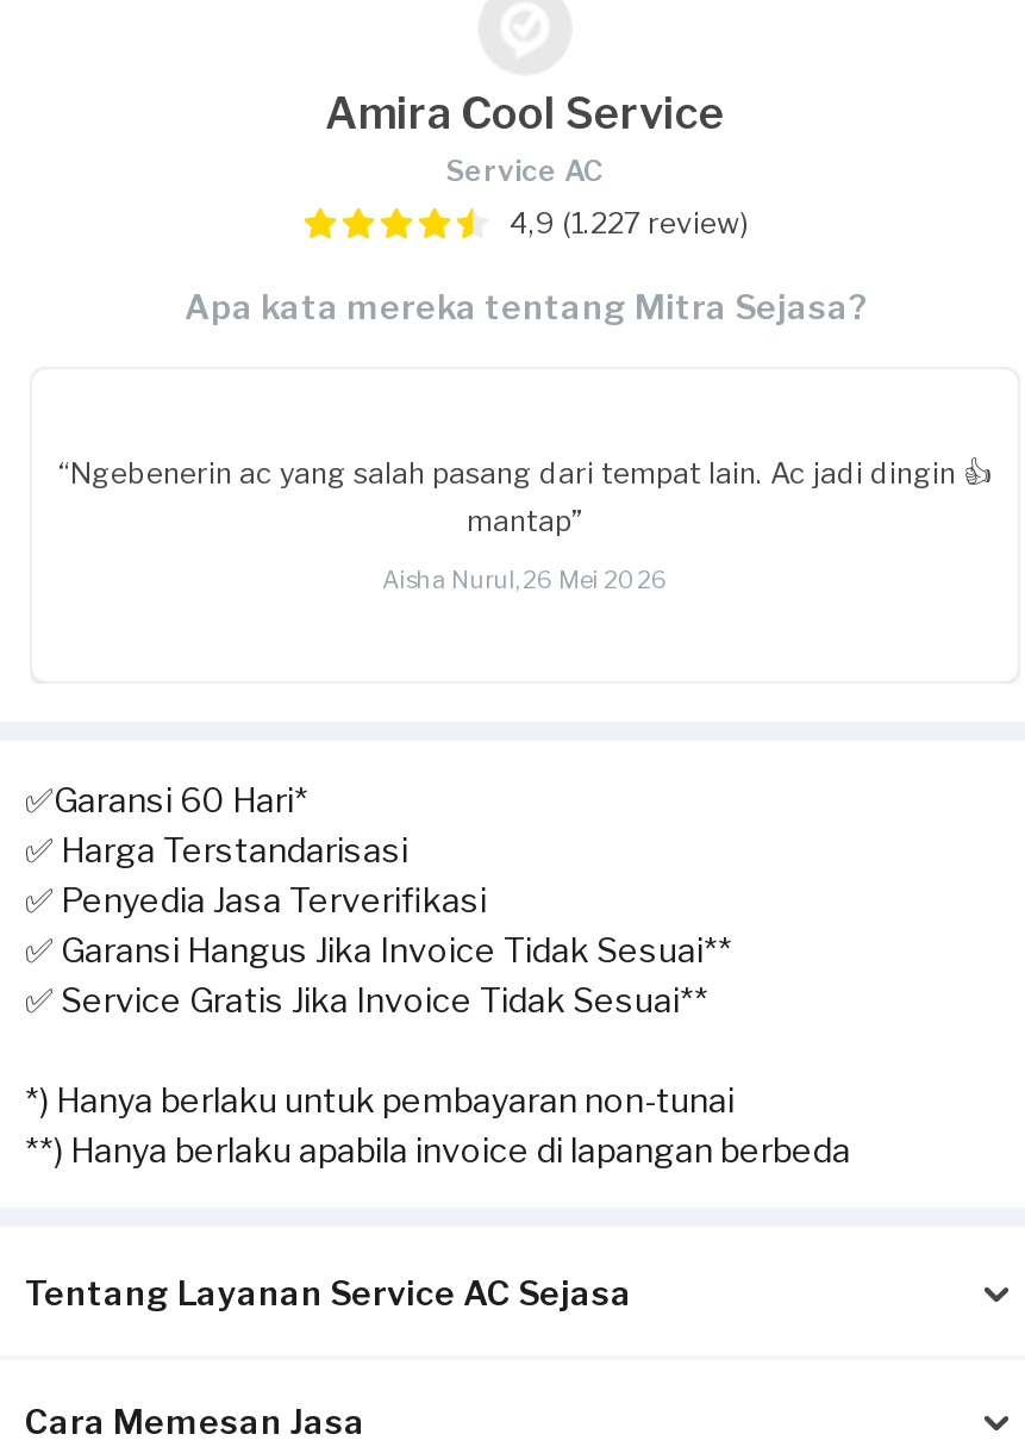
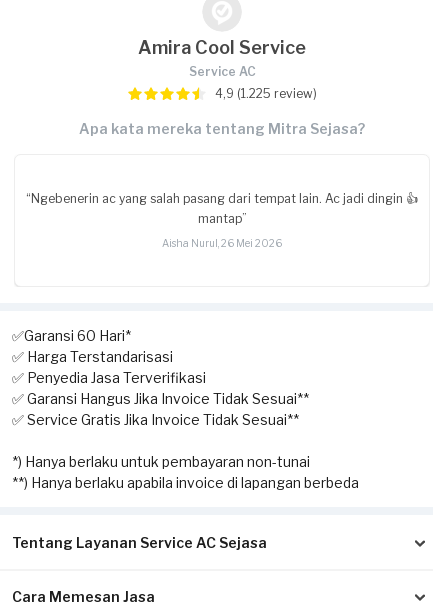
- 4,9 (1.227 review)
+ 4,9 (1.225 review)
